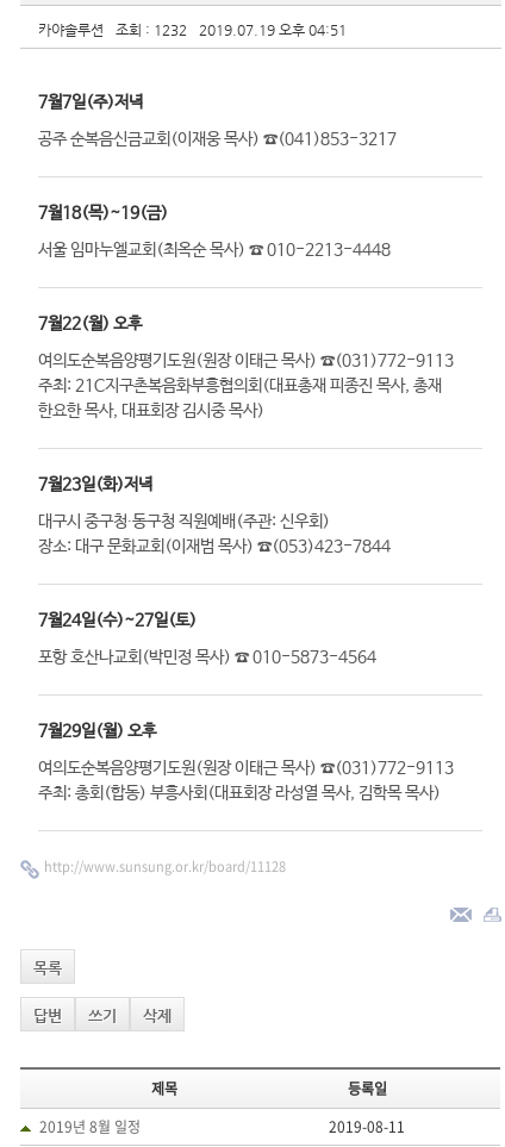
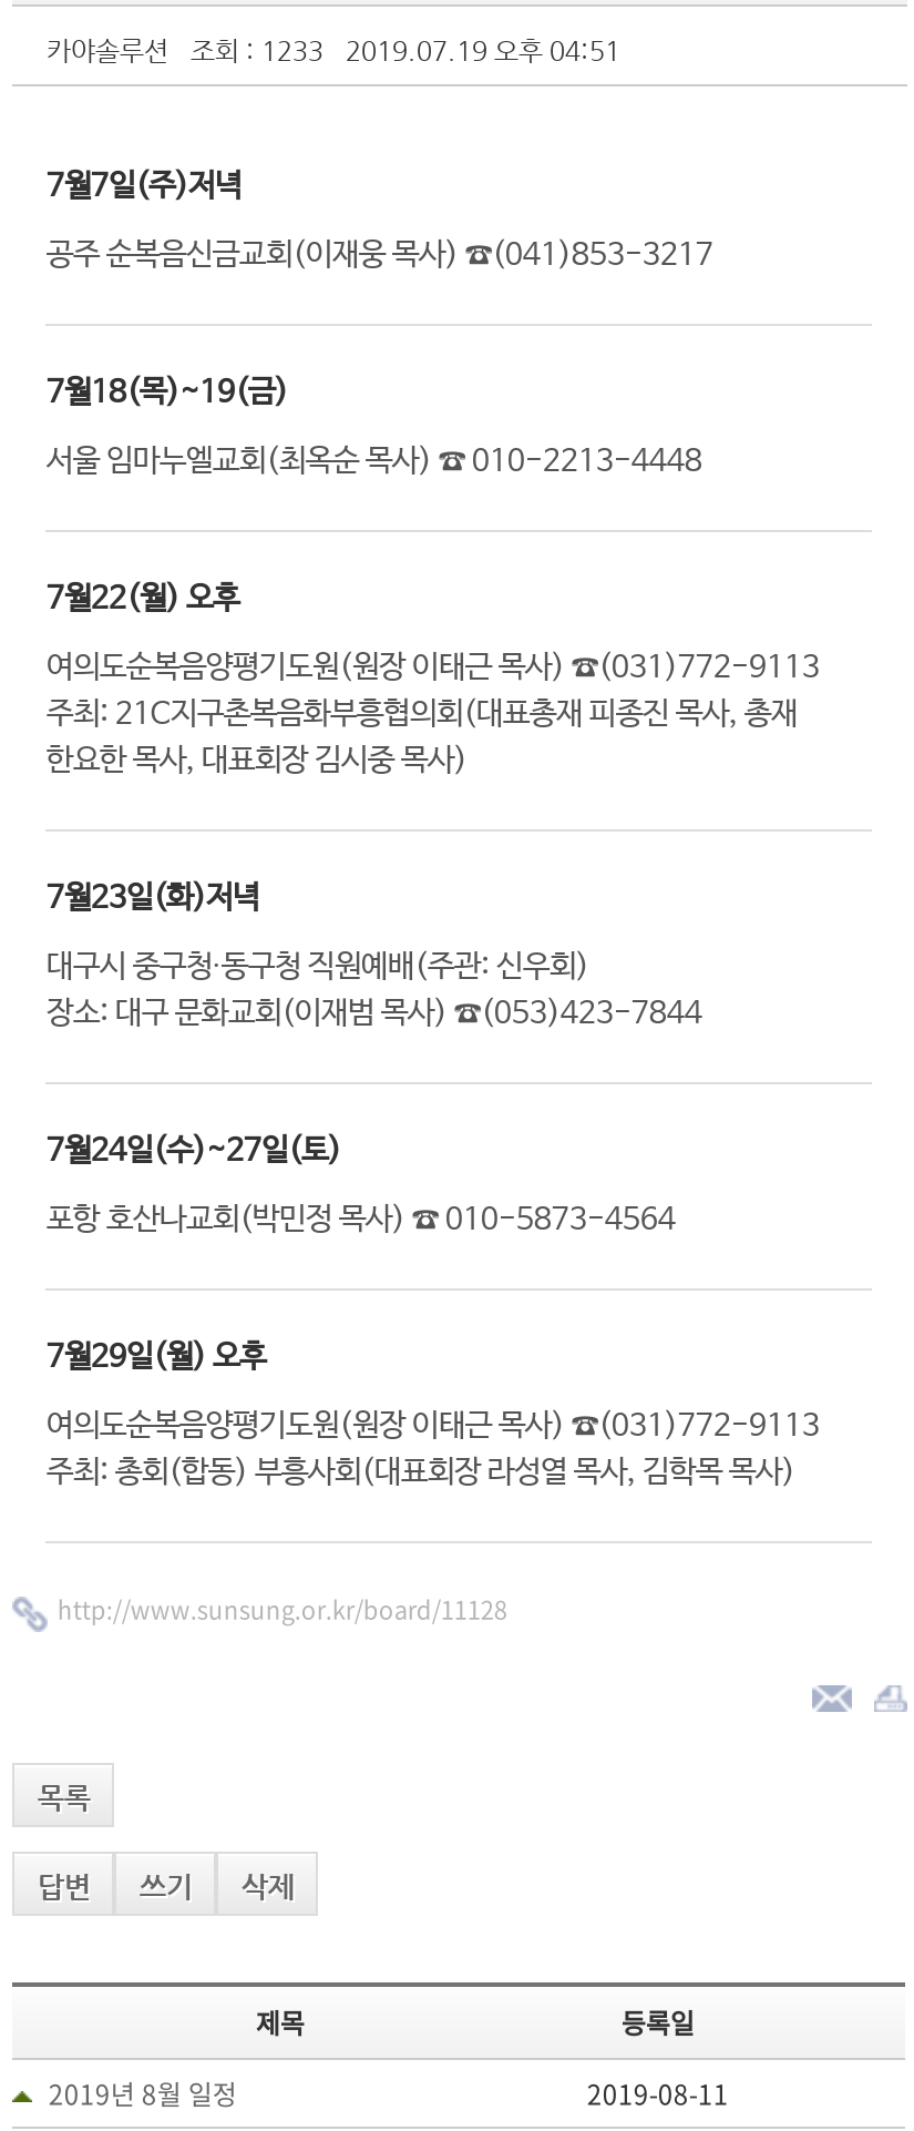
- 카야솔루션 조회 : 1232 2019.07.19 오후 04:51
+ 카야솔루션 조회 : 1233 2019.07.19 오후 04:51
